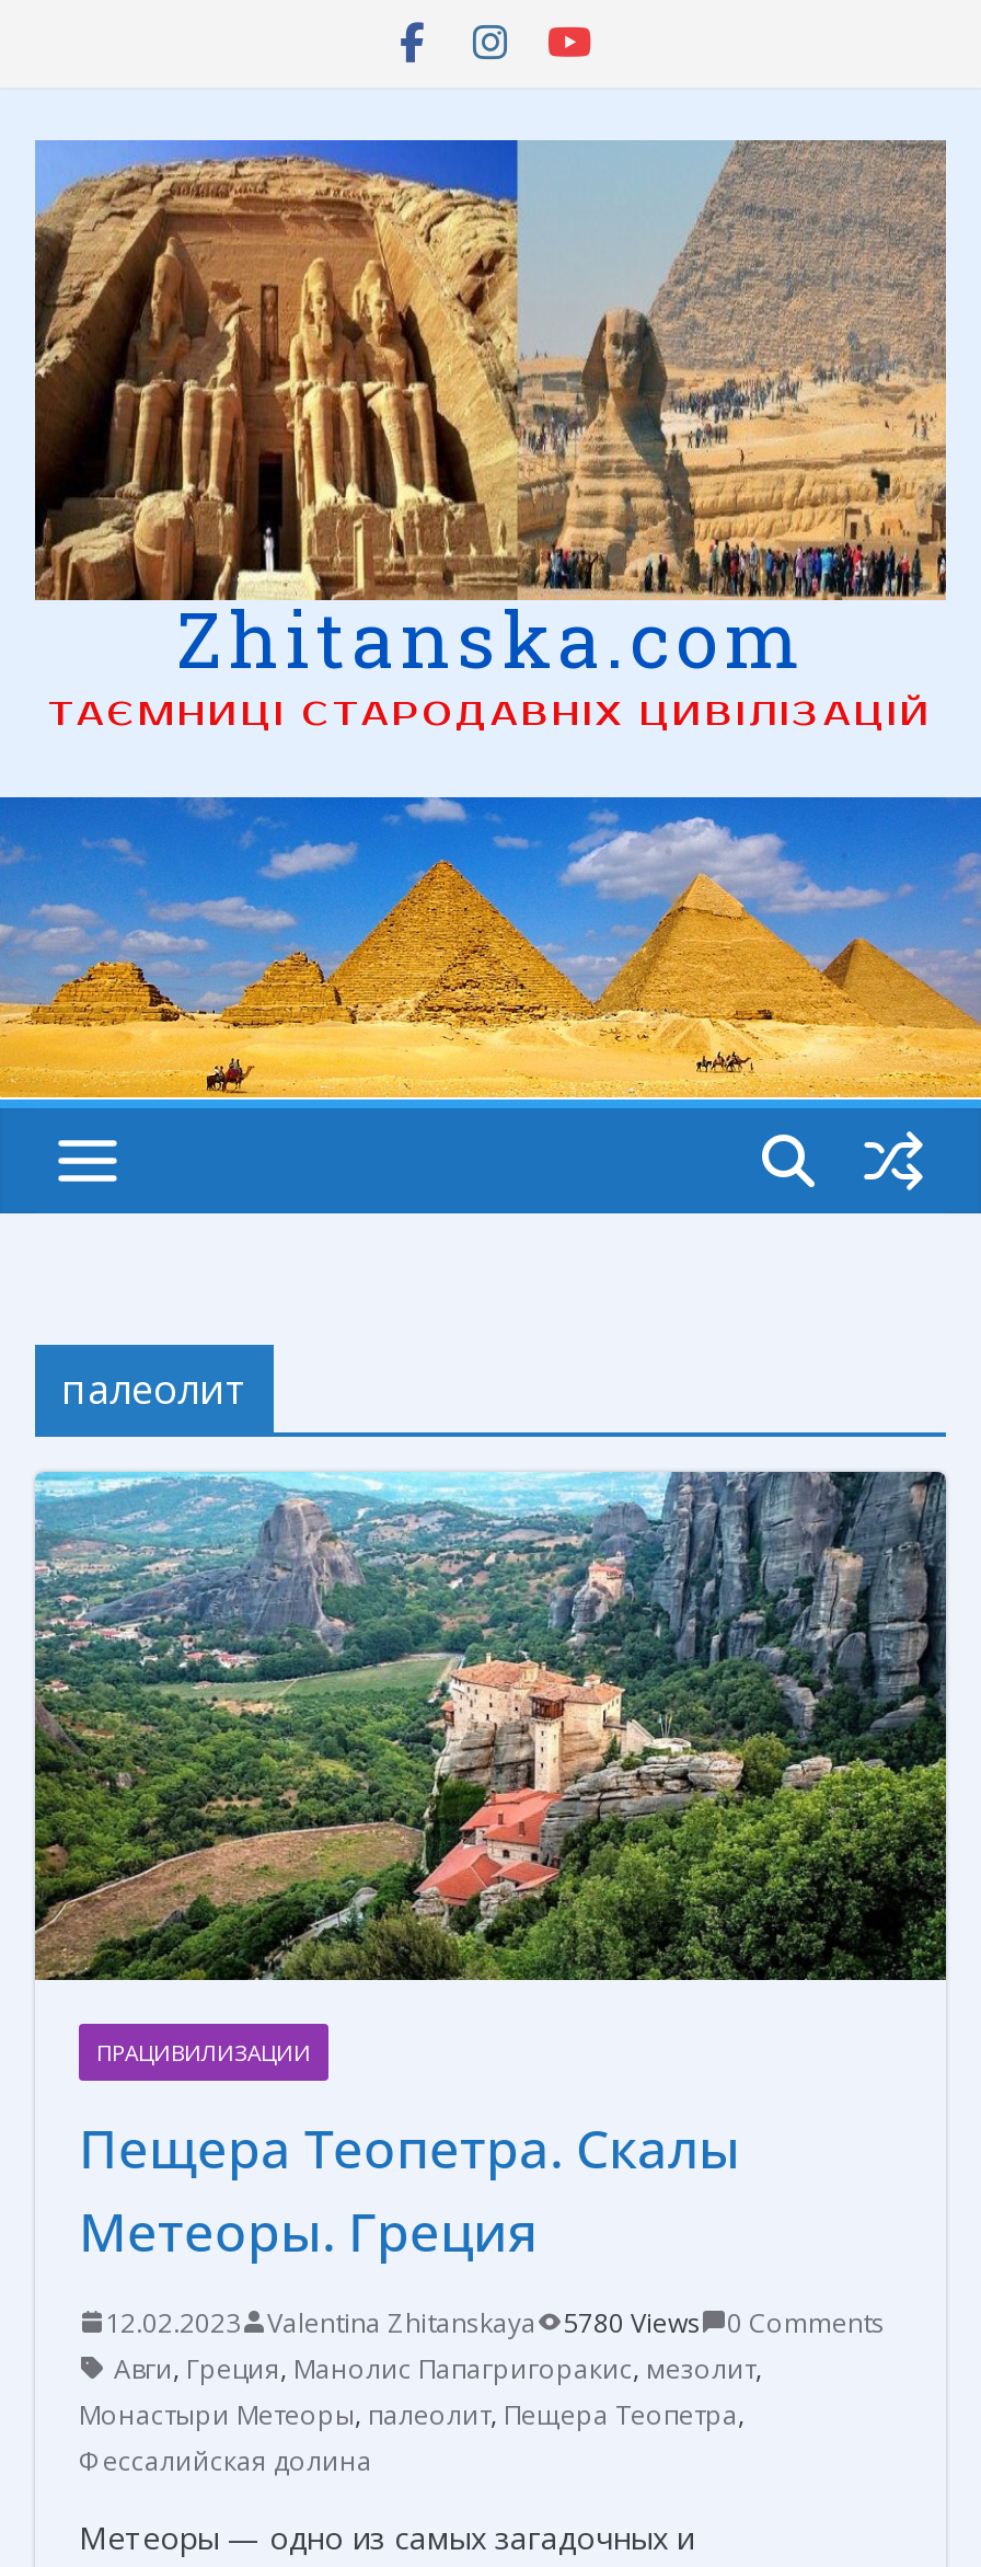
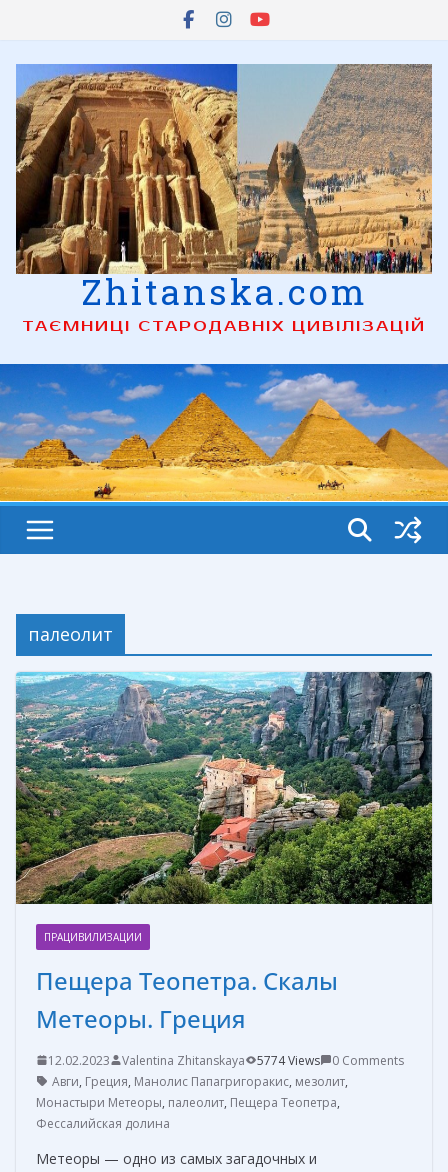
- 12.02.2023 Valentina Zhitanskaya 5780 Views 0 Comments
+ 12.02.2023 Valentina Zhitanskaya 5774 Views 0 Comments
